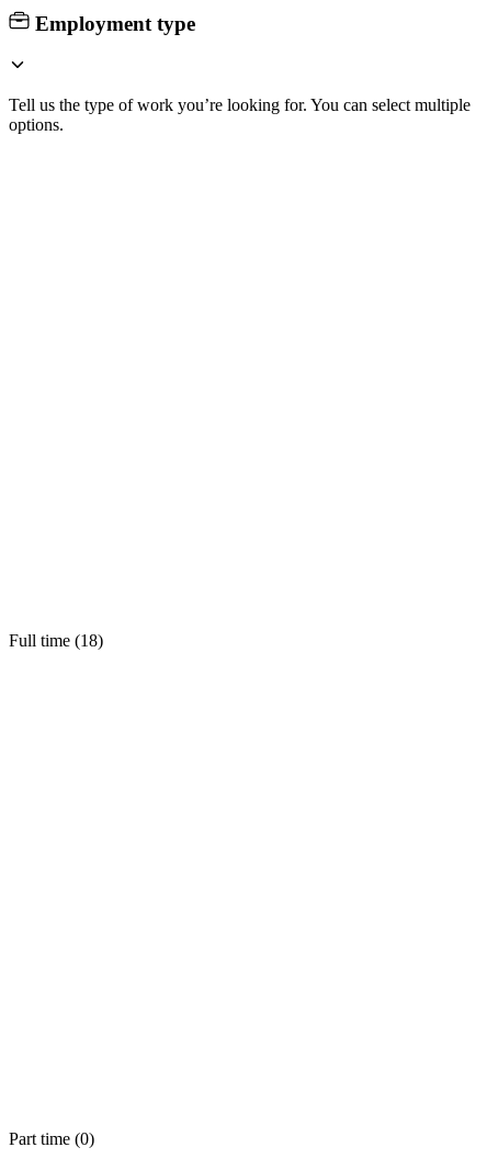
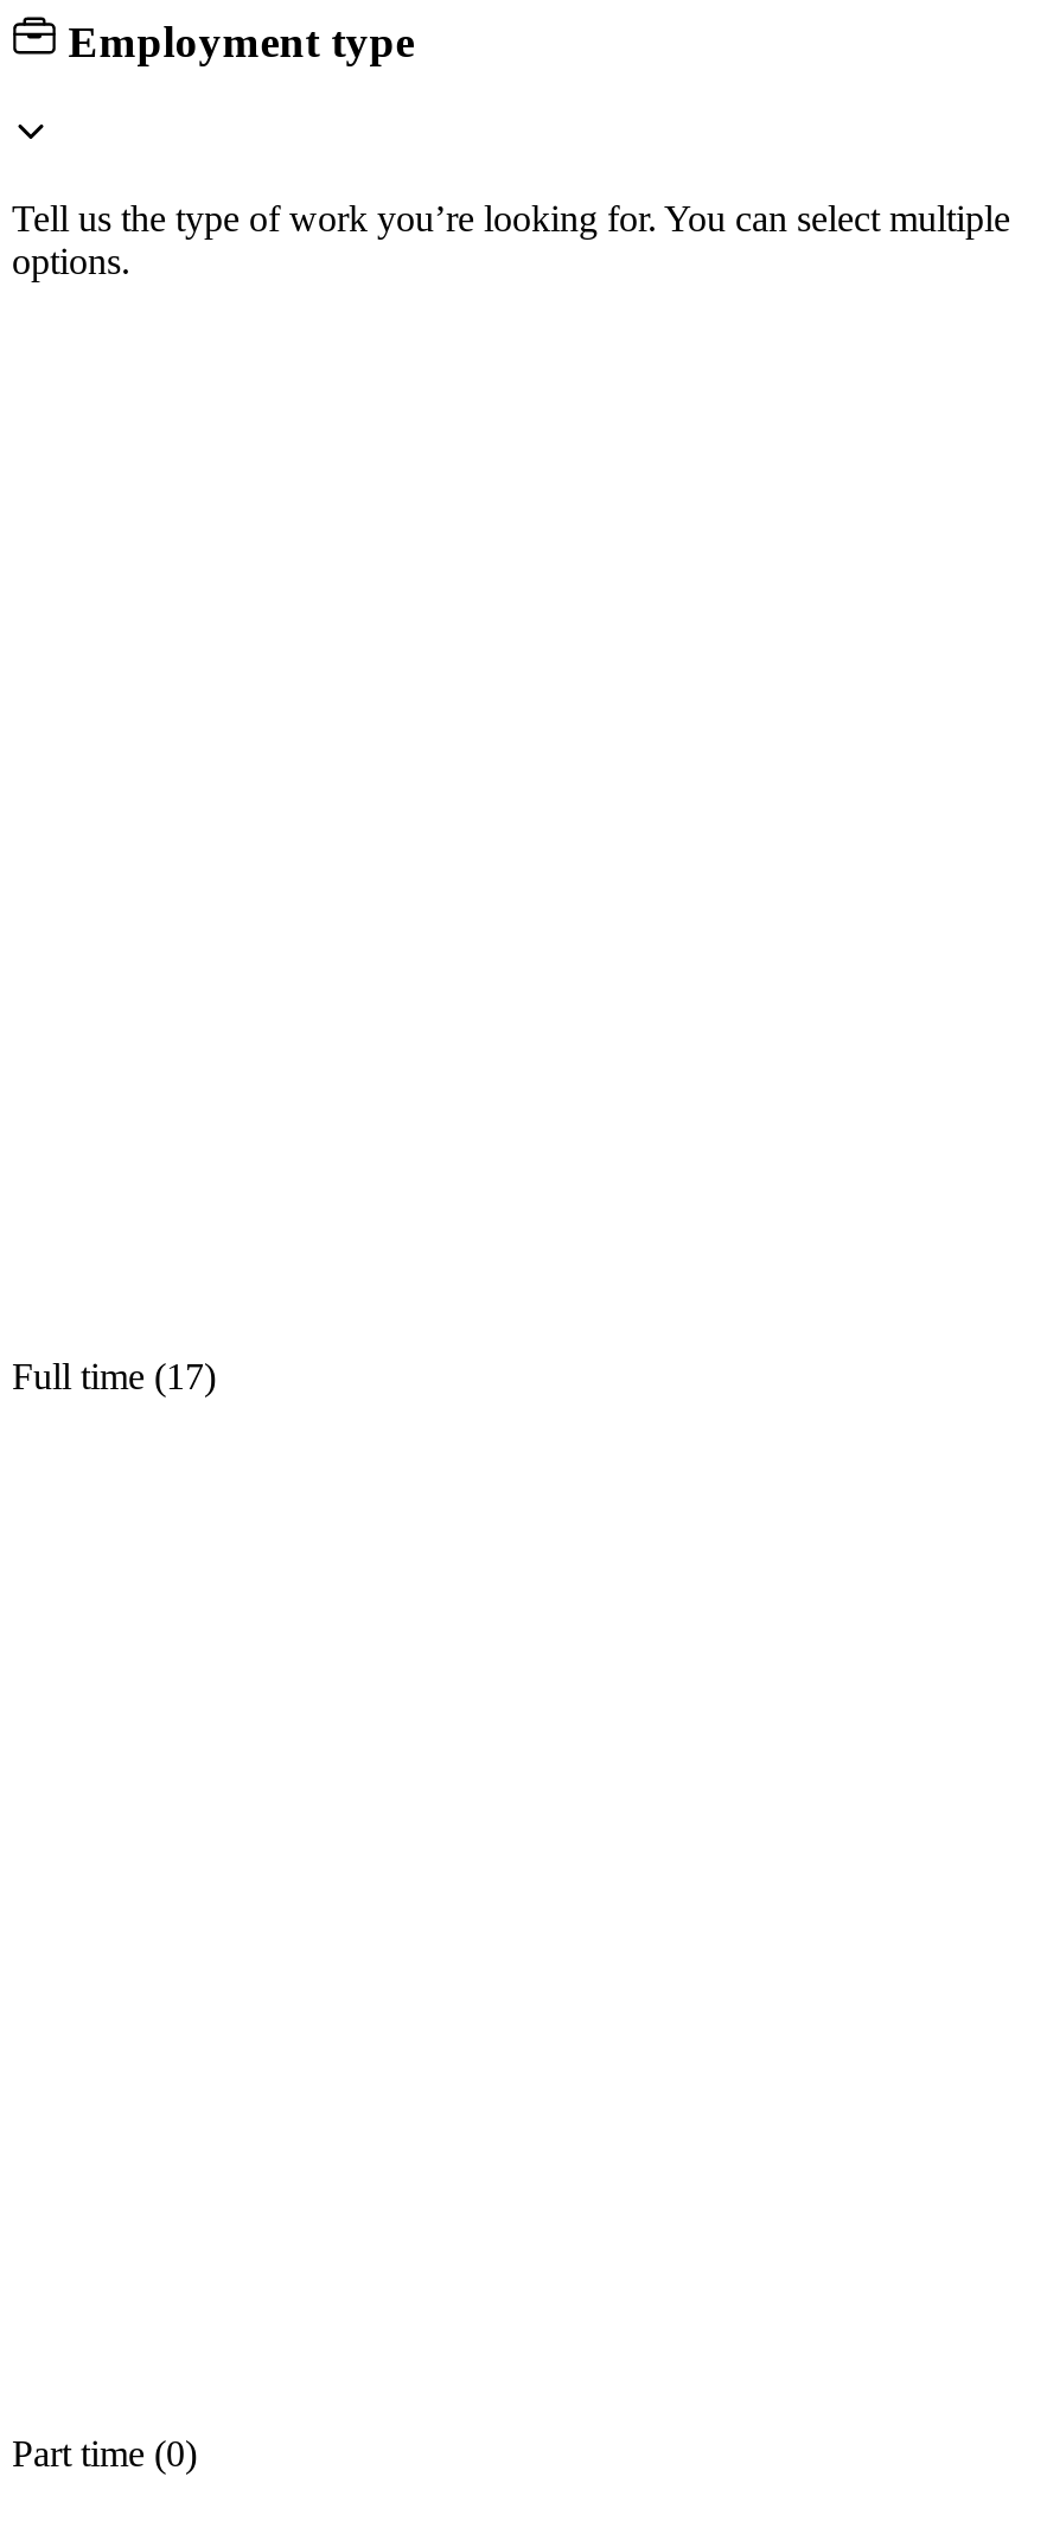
- Full time (18)
+ Full time (17)
